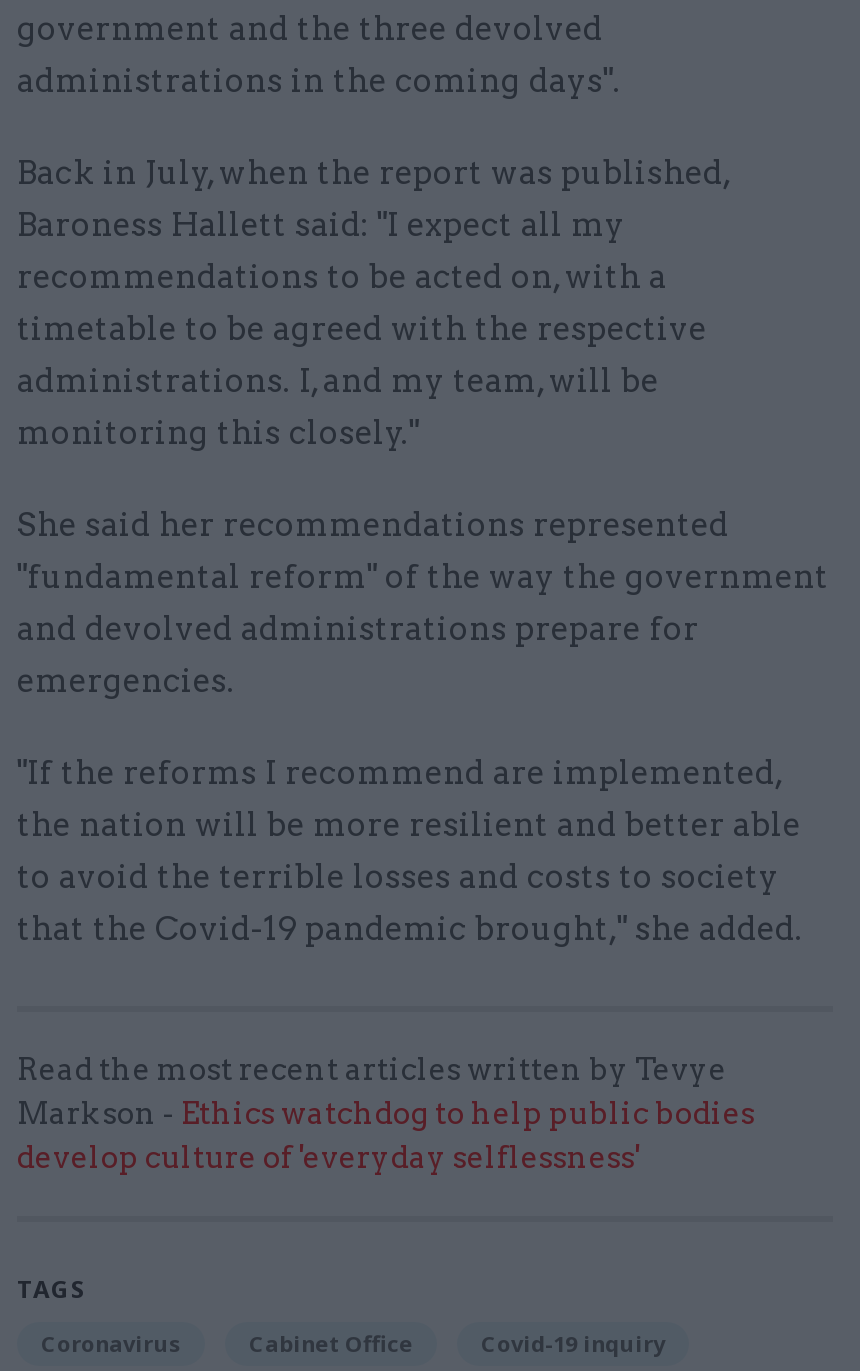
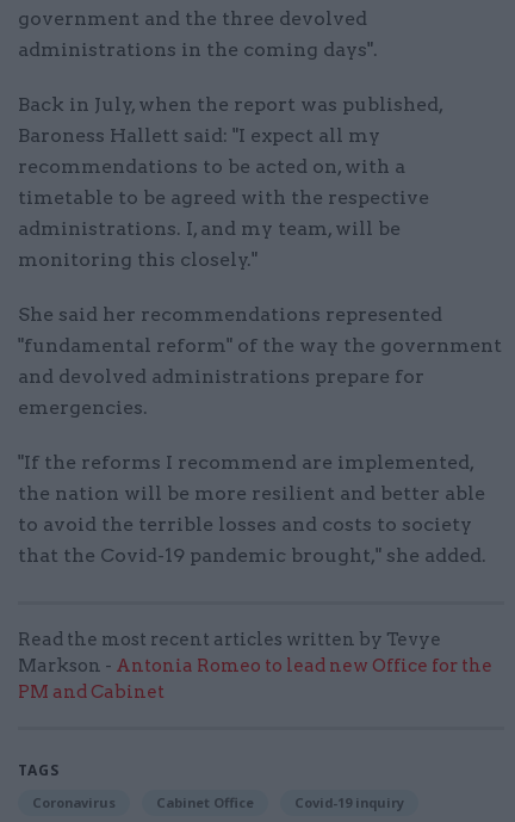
- Markson - Ethics watchdog to help public bodies
- develop culture of 'everyday selflessness'
+ Markson - Antonia Romeo to lead new Office for the
+ PM and Cabinet
